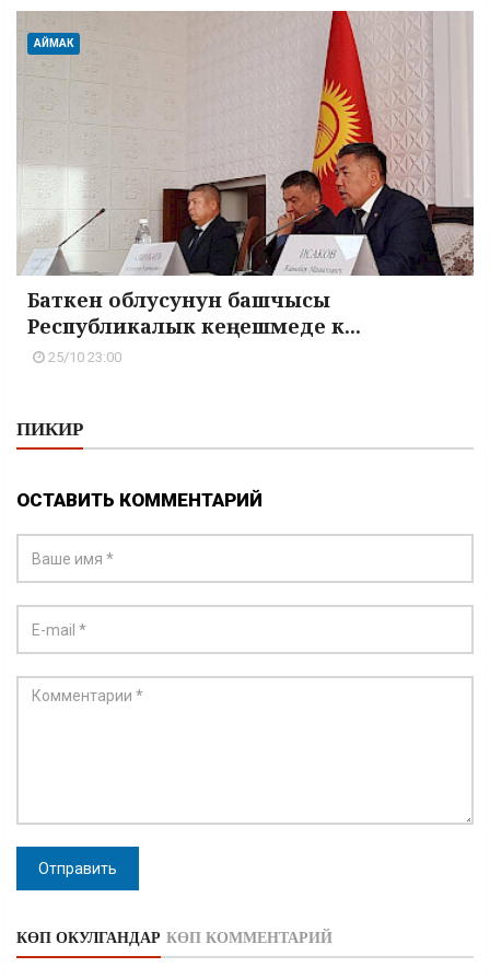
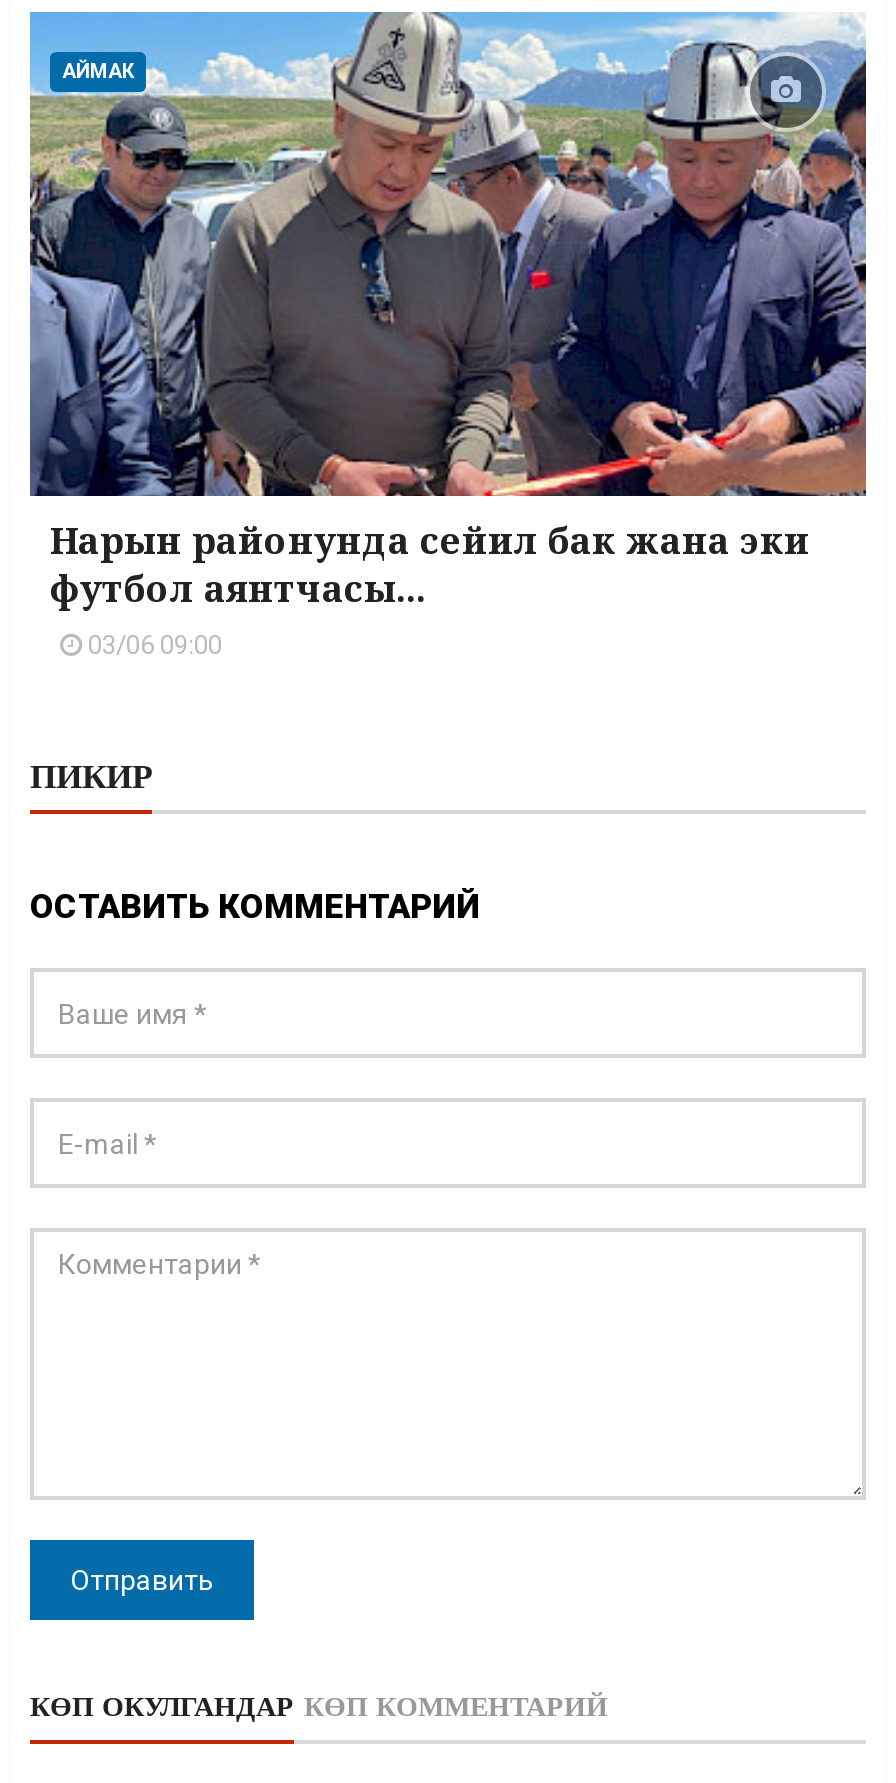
- [image]
- Баткен облусунун башчысы
- Республикалык кеңешмеде к...
- 25/10 23:00
+ [image]
+ Нарын районунда сейил бак жана эки
+ футбол аянтчасы...
+ 03/06 09:00
